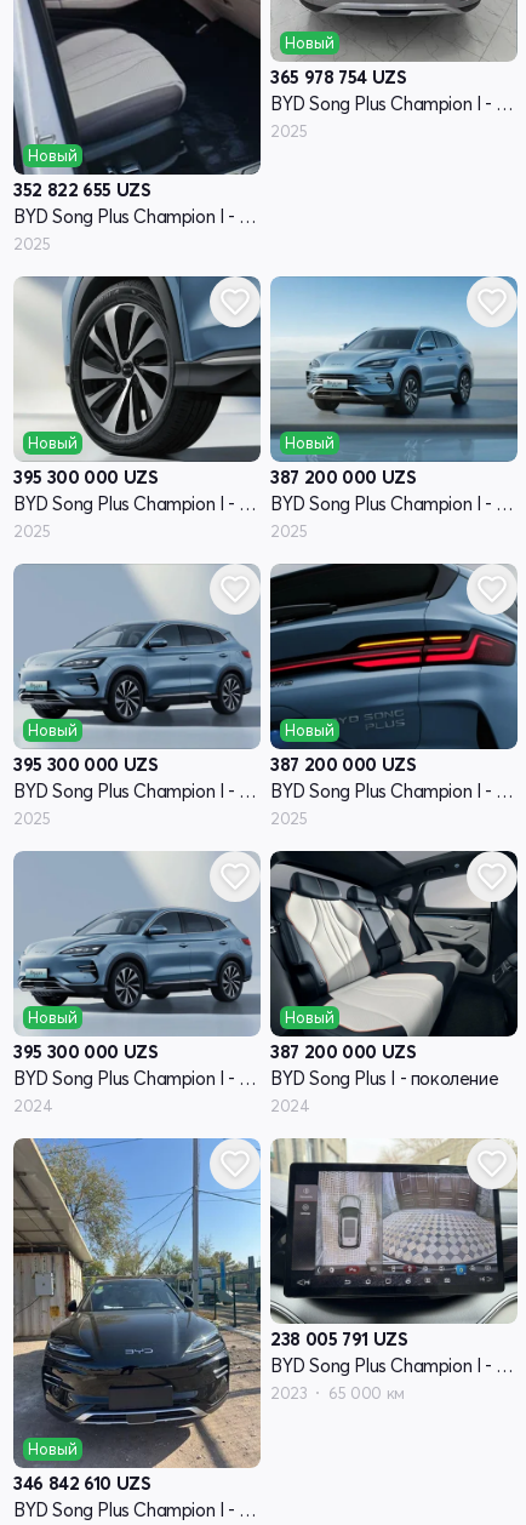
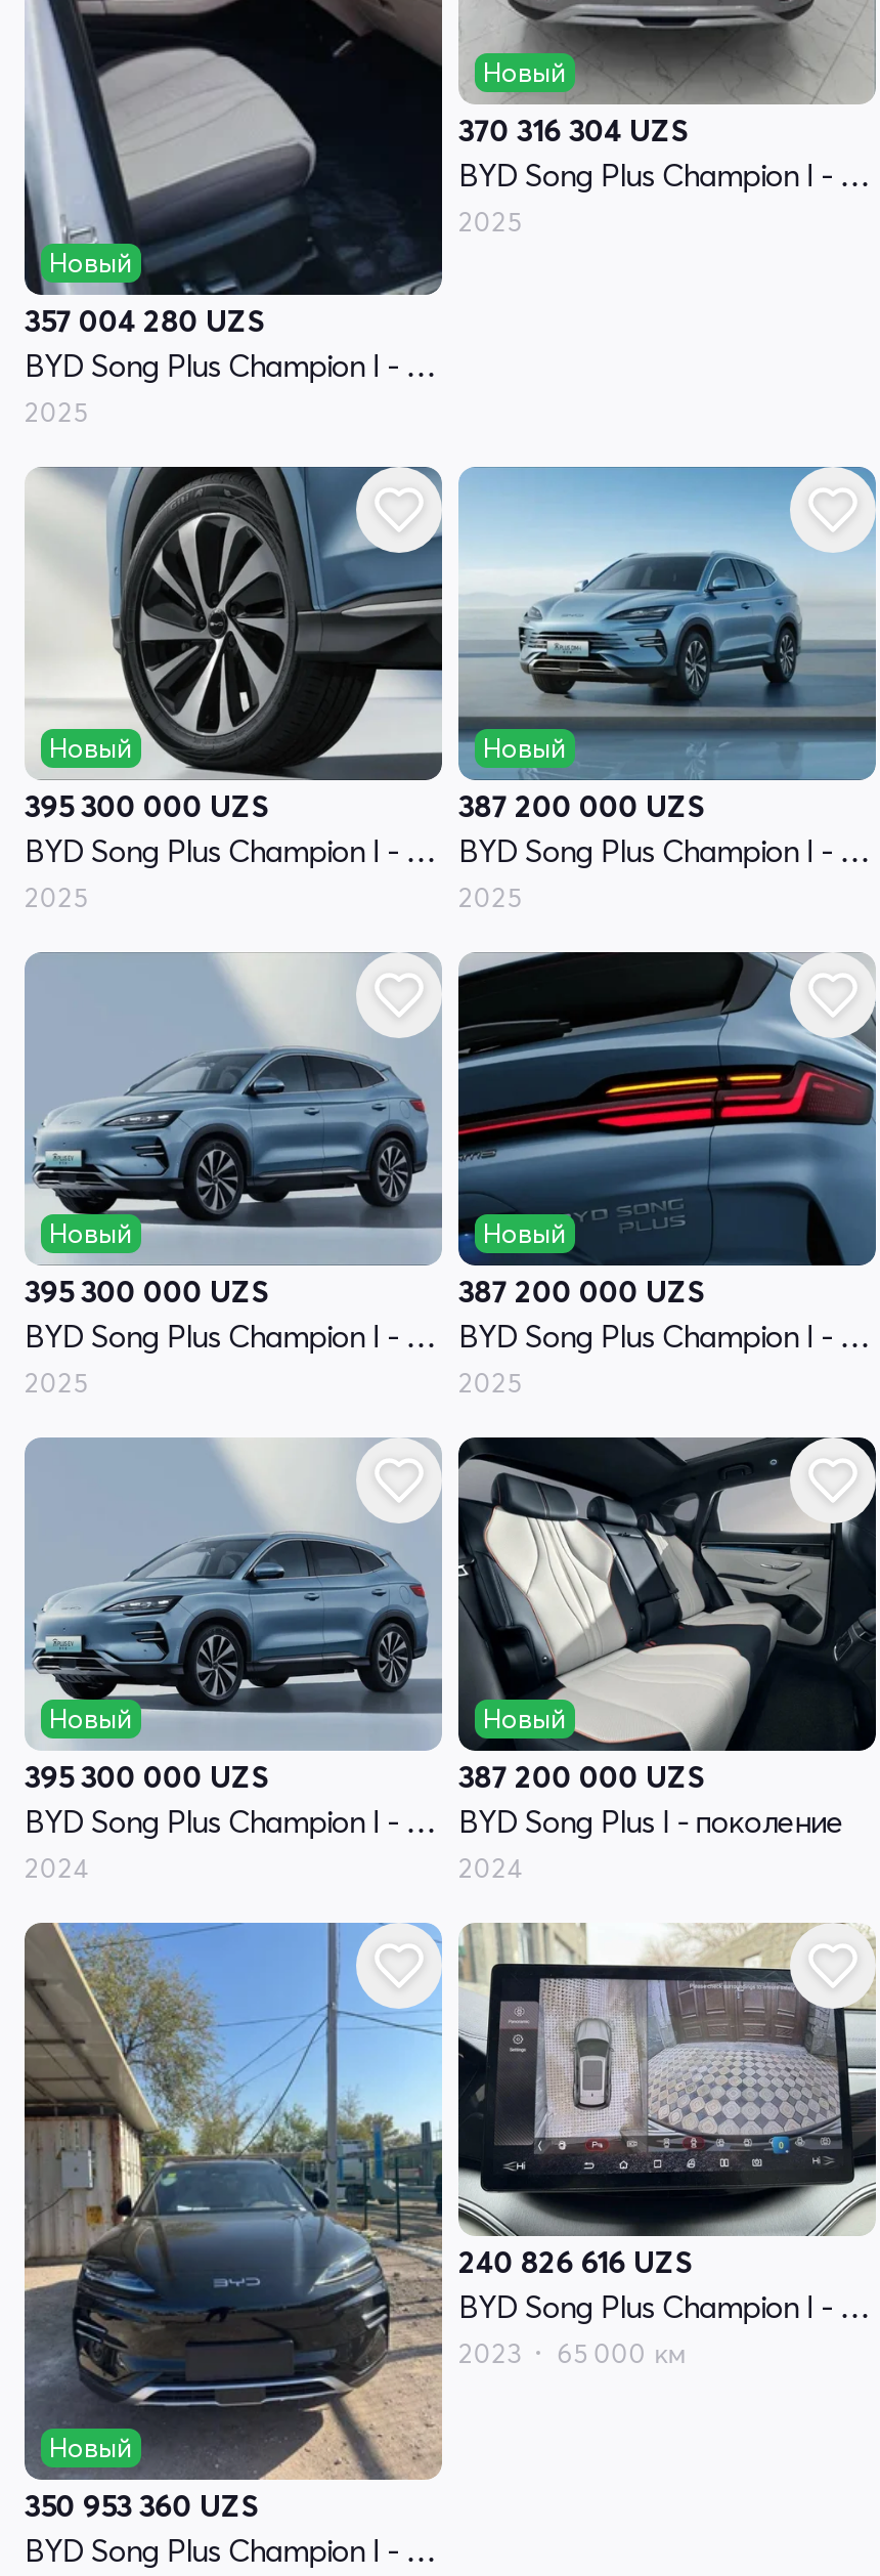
- 365 978 754 UZS
+ 370 316 304 UZS

- 352 822 655 UZS
+ 357 004 280 UZS

- 238 005 791 UZS
+ 240 826 616 UZS

- 346 842 610 UZS
+ 350 953 360 UZS
